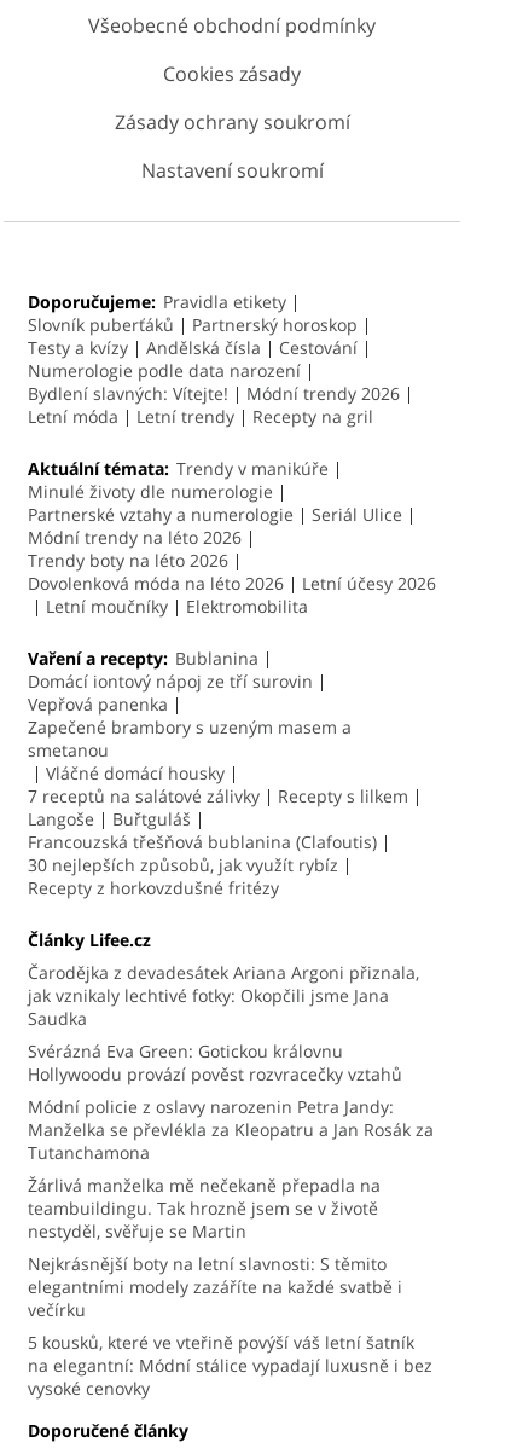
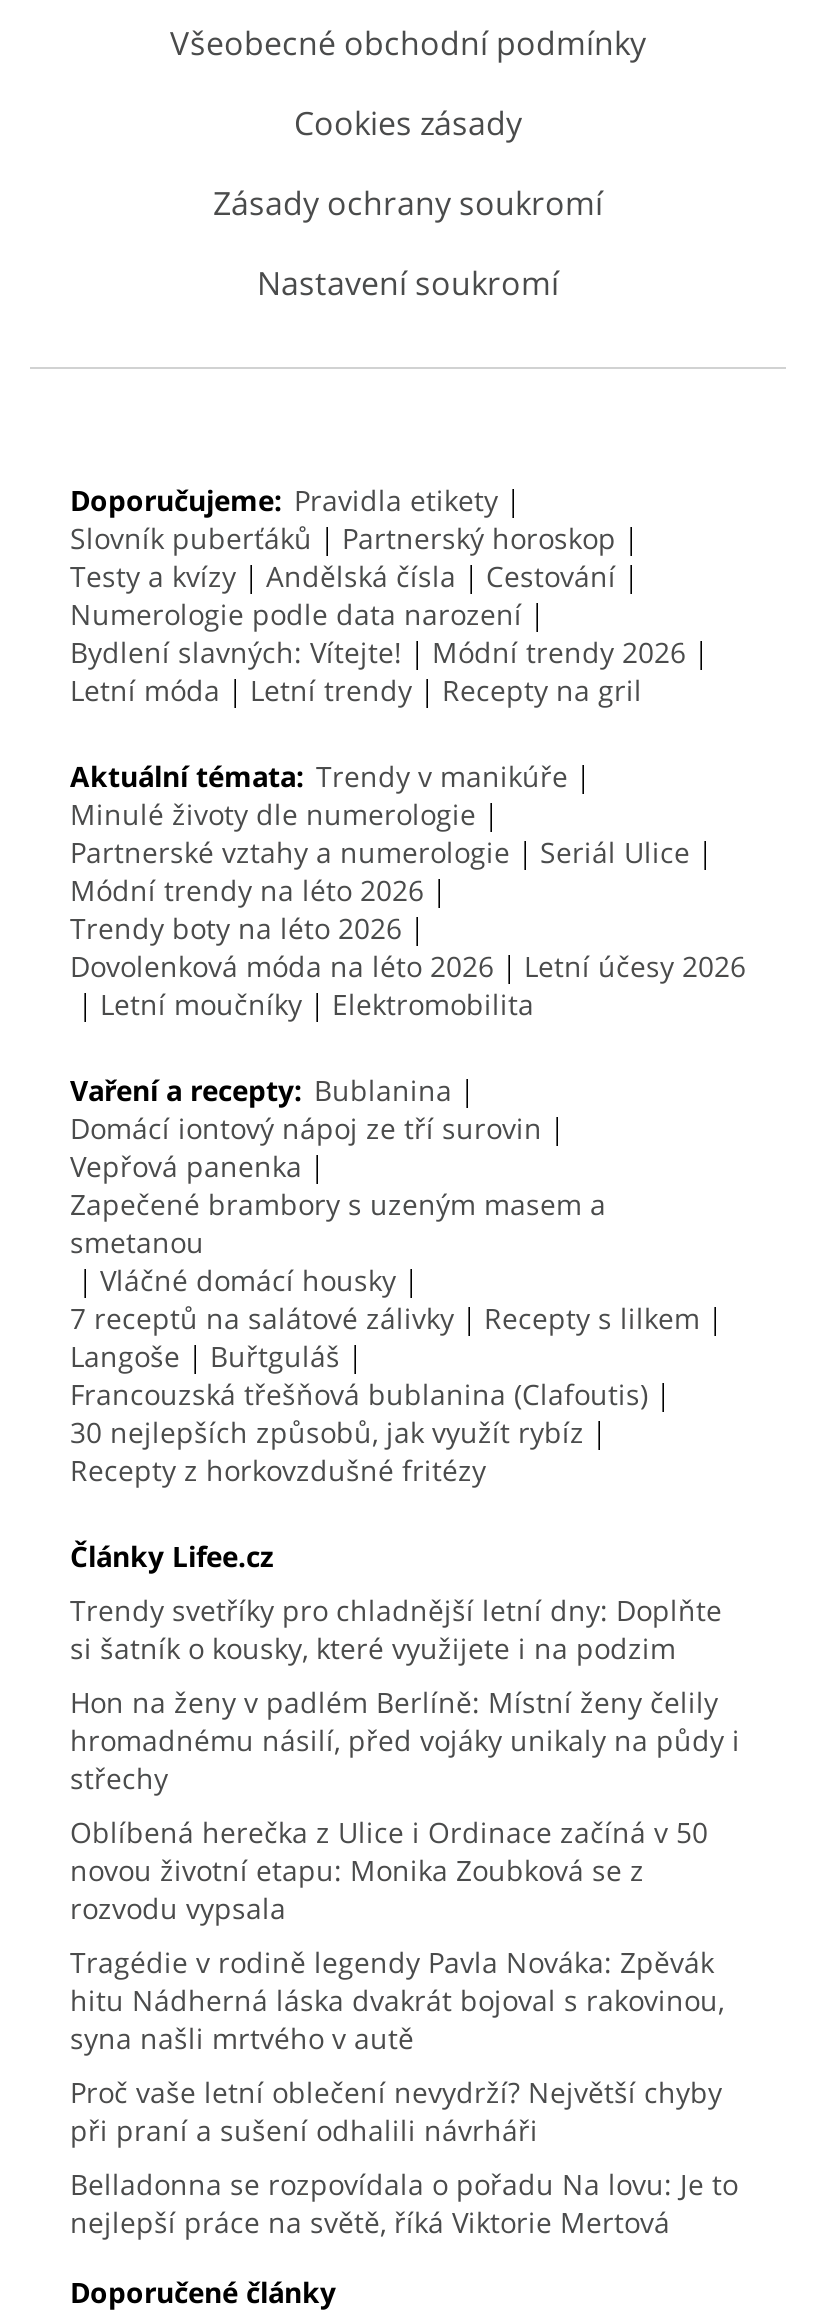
- Čarodějka z devadesátek Ariana Argoni přiznala,
- jak vznikaly lechtivé fotky: Okopčili jsme Jana
- Saudka
- Svérázná Eva Green: Gotickou královnu
- Hollywoodu provází pověst rozvracečky vztahů
- Módní policie z oslavy narozenin Petra Jandy:
- Manželka se převlékla za Kleopatru a Jan Rosák za
- Tutanchamona
- Žárlivá manželka mě nečekaně přepadla na
- teambuildingu. Tak hrozně jsem se v životě
- nestyděl, svěřuje se Martin
- Nejkrásnější boty na letní slavnosti: S těmito
- elegantními modely zazáříte na každé svatbě i
- večírku
- 5 kousků, které ve vteřině povýší váš letní šatník
- na elegantní: Módní stálice vypadají luxusně i bez
- vysoké cenovky
+ Trendy svetříky pro chladnější letní dny: Doplňte
+ si šatník o kousky, které využijete i na podzim
+ Hon na ženy v padlém Berlíně: Místní ženy čelily
+ hromadnému násilí, před vojáky unikaly na půdy i
+ střechy
+ Oblíbená herečka z Ulice i Ordinace začíná v 50
+ novou životní etapu: Monika Zoubková se z
+ rozvodu vypsala
+ Tragédie v rodině legendy Pavla Nováka: Zpěvák
+ hitu Nádherná láska dvakrát bojoval s rakovinou,
+ syna našli mrtvého v autě
+ Proč vaše letní oblečení nevydrží? Největší chyby
+ při praní a sušení odhalili návrháři
+ Belladonna se rozpovídala o pořadu Na lovu: Je to
+ nejlepší práce na světě, říká Viktorie Mertová
